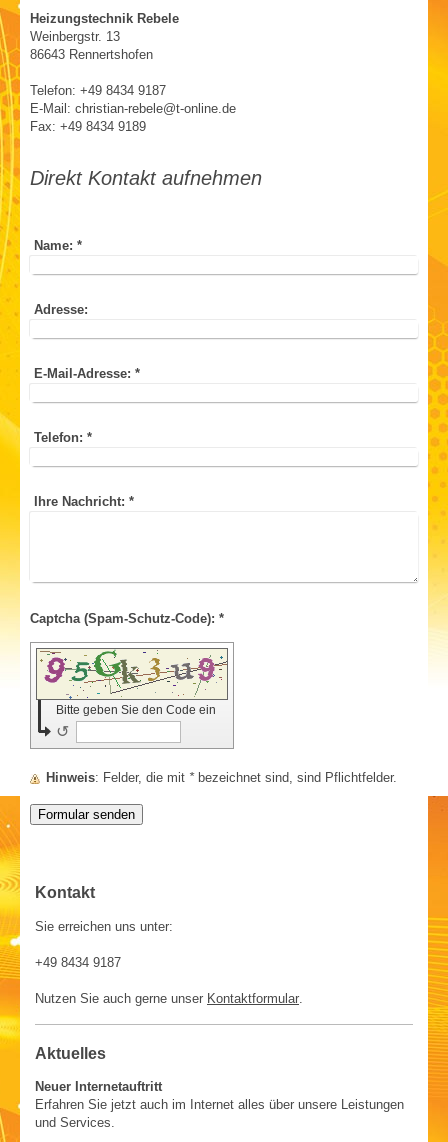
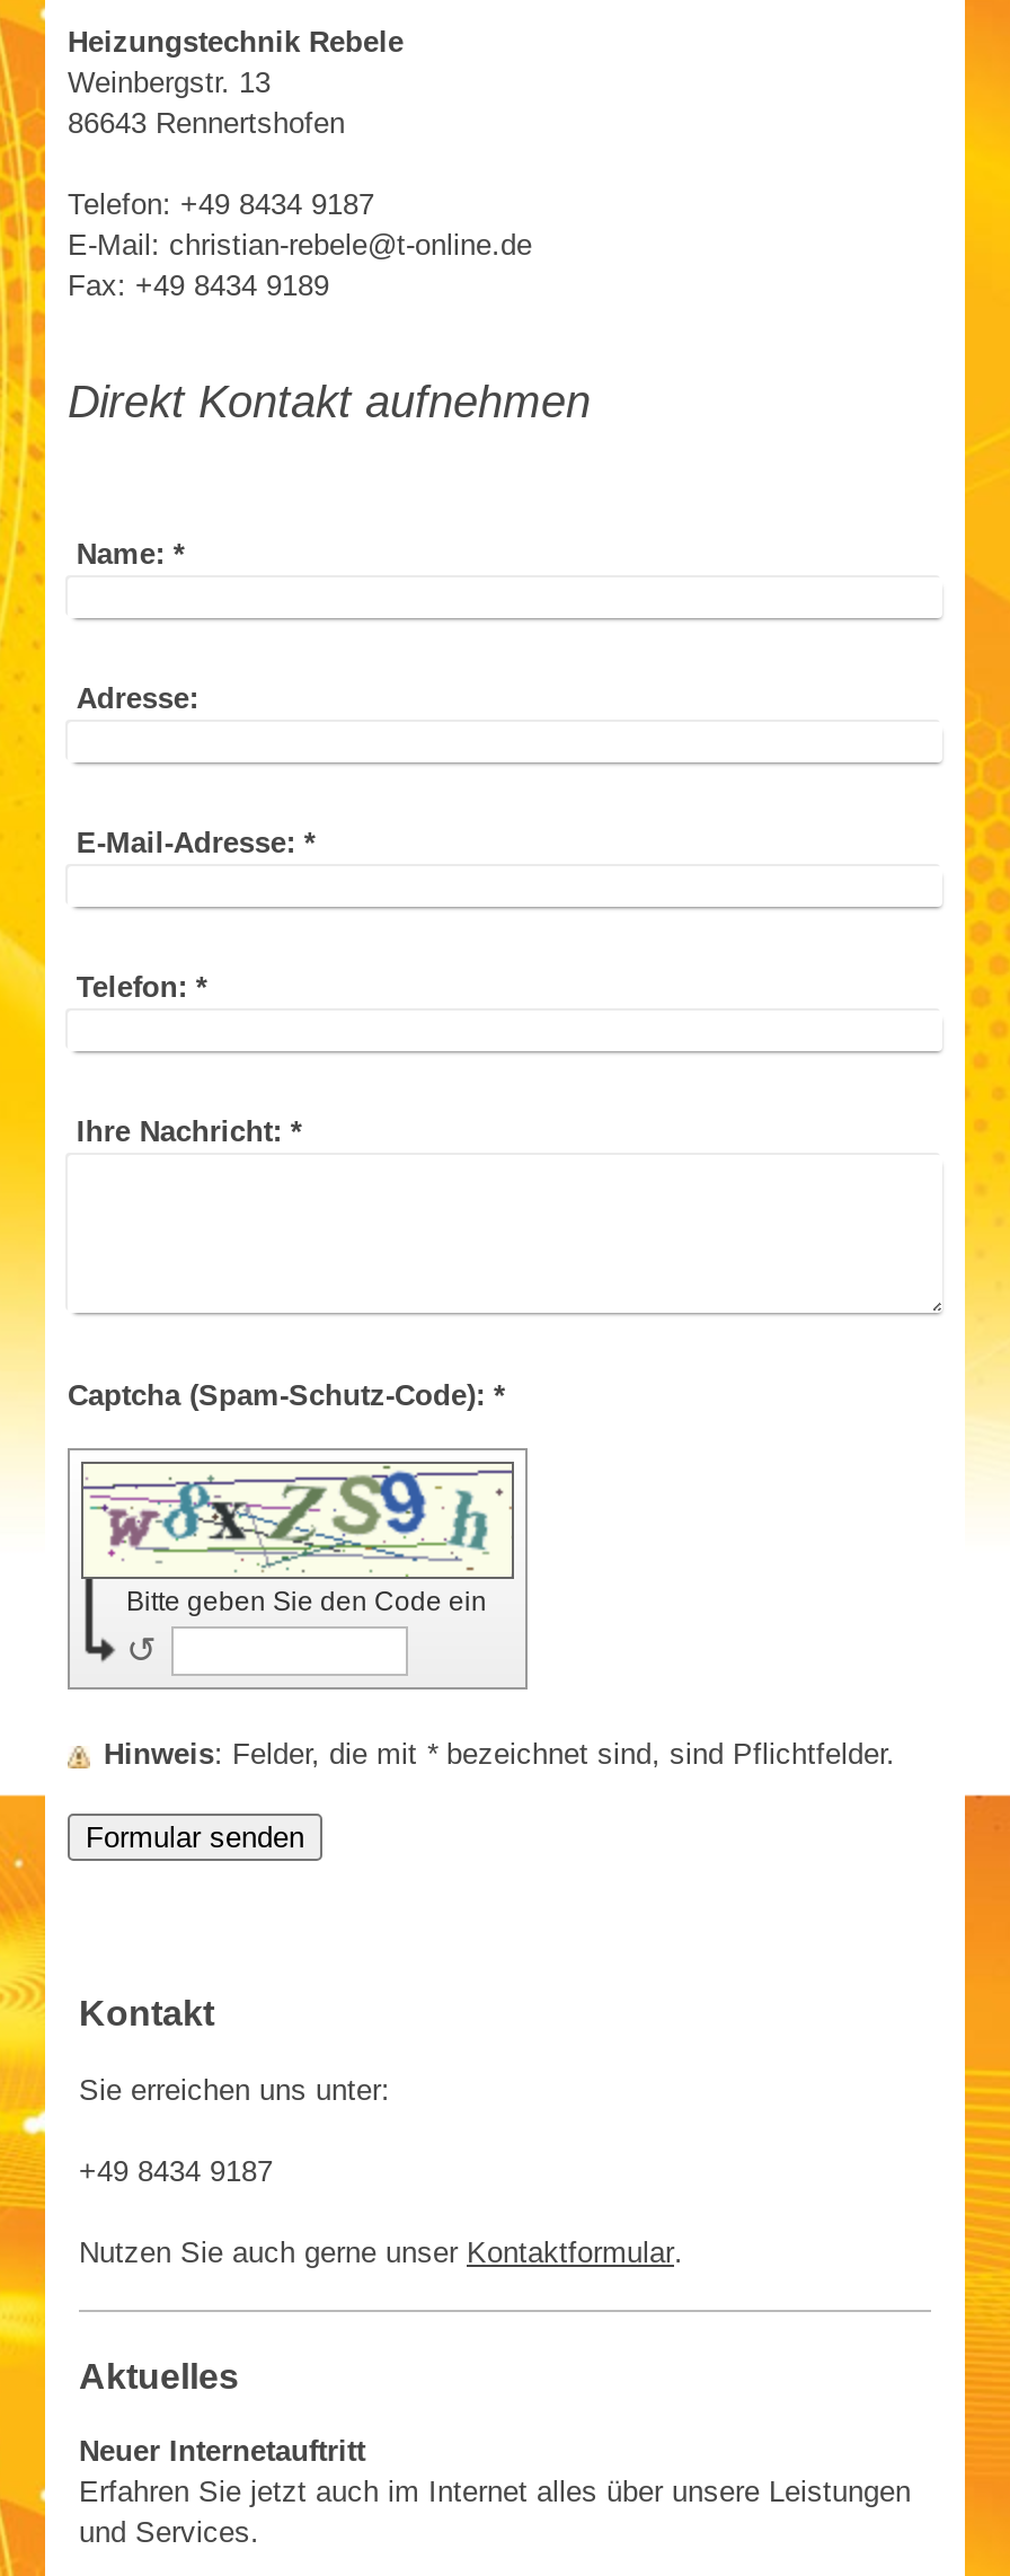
- [image]
+ [image]
